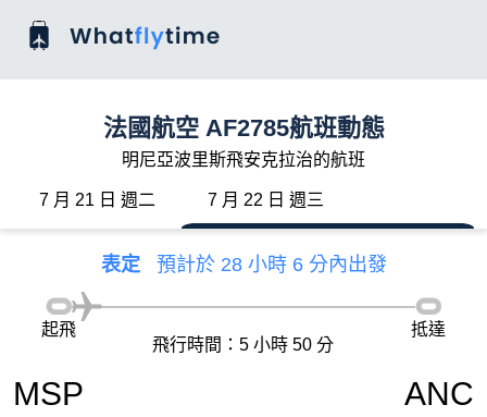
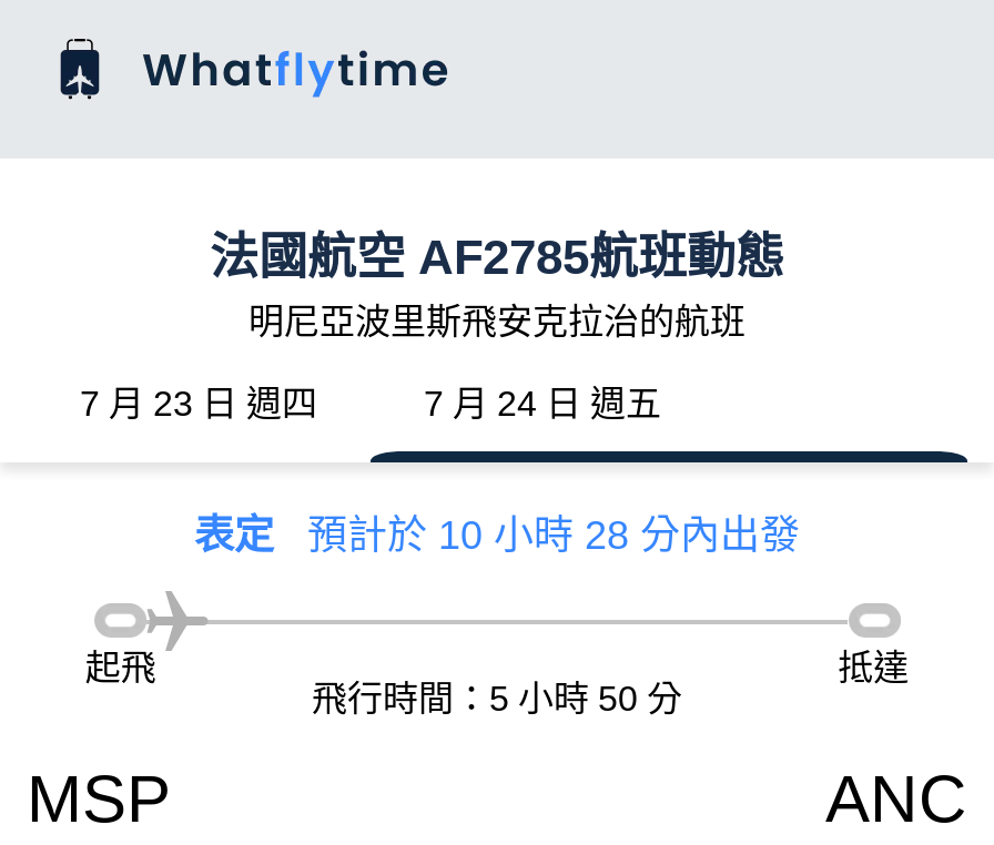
- 7 月 21 日 週二
+ 7 月 23 日 週四

- 7 月 22 日 週三
+ 7 月 24 日 週五

- 預計於 28 小時 6 分內出發
+ 預計於 10 小時 28 分內出發
